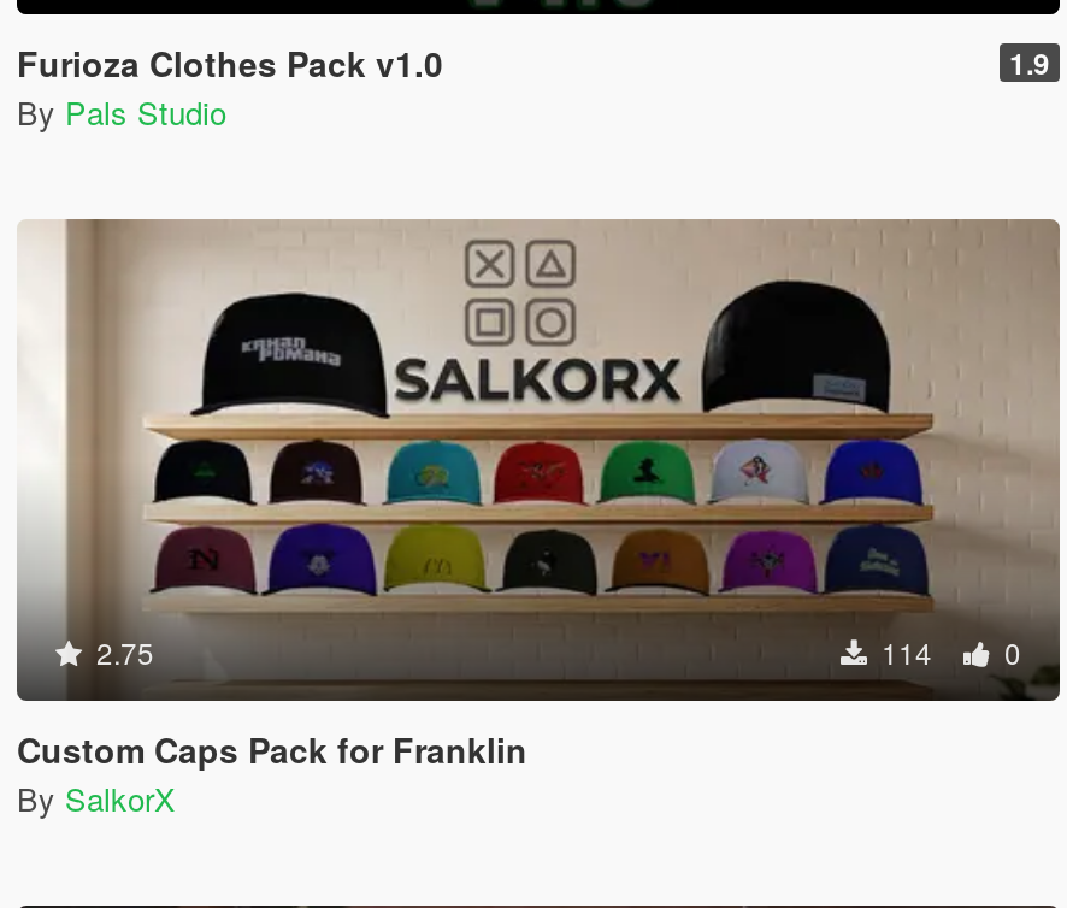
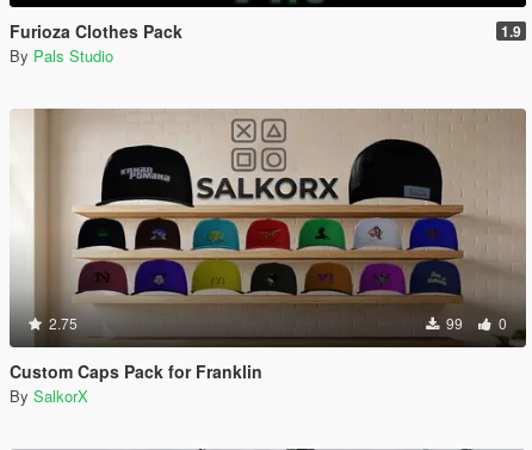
- Furioza Clothes Pack v1.0
+ Furioza Clothes Pack

- 114 0
+ 99 0
